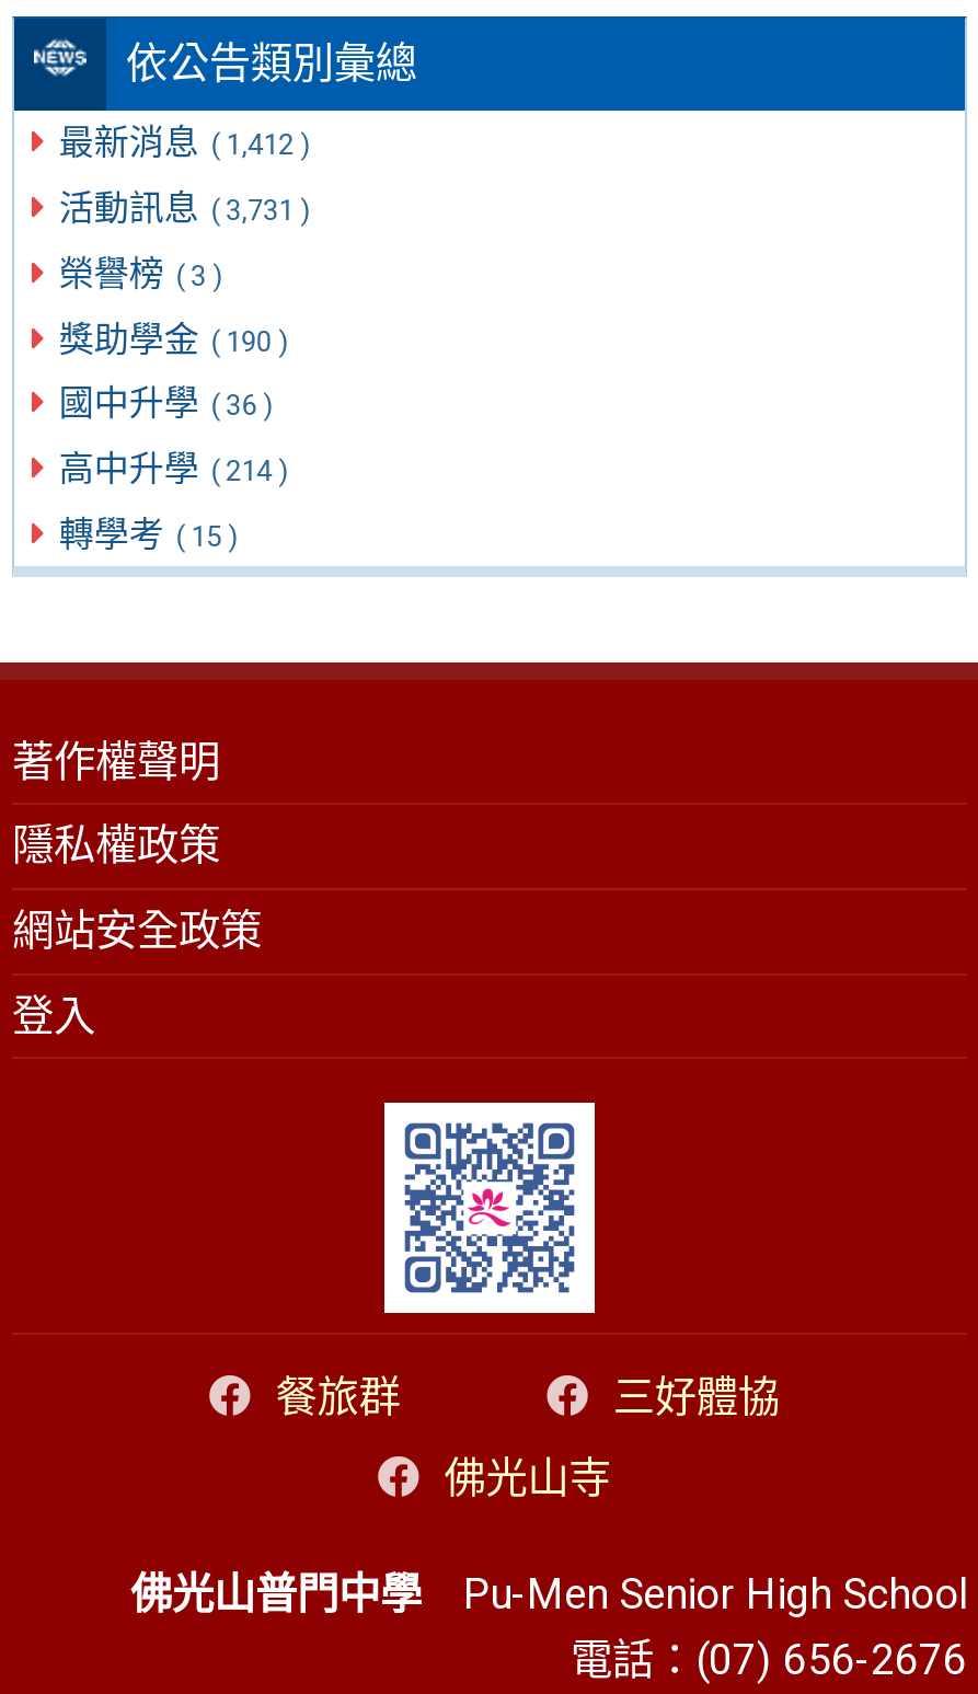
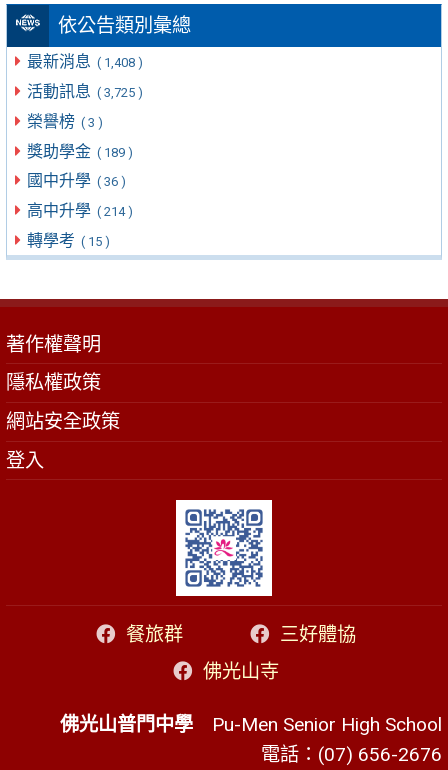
- 最新消息 ( 1,412 )
+ 最新消息 ( 1,408 )

- 活動訊息 ( 3,731 )
+ 活動訊息 ( 3,725 )

- 獎助學金 ( 190 )
+ 獎助學金 ( 189 )
